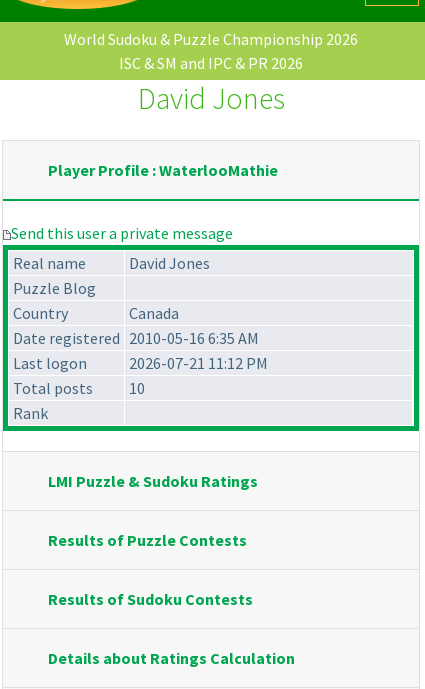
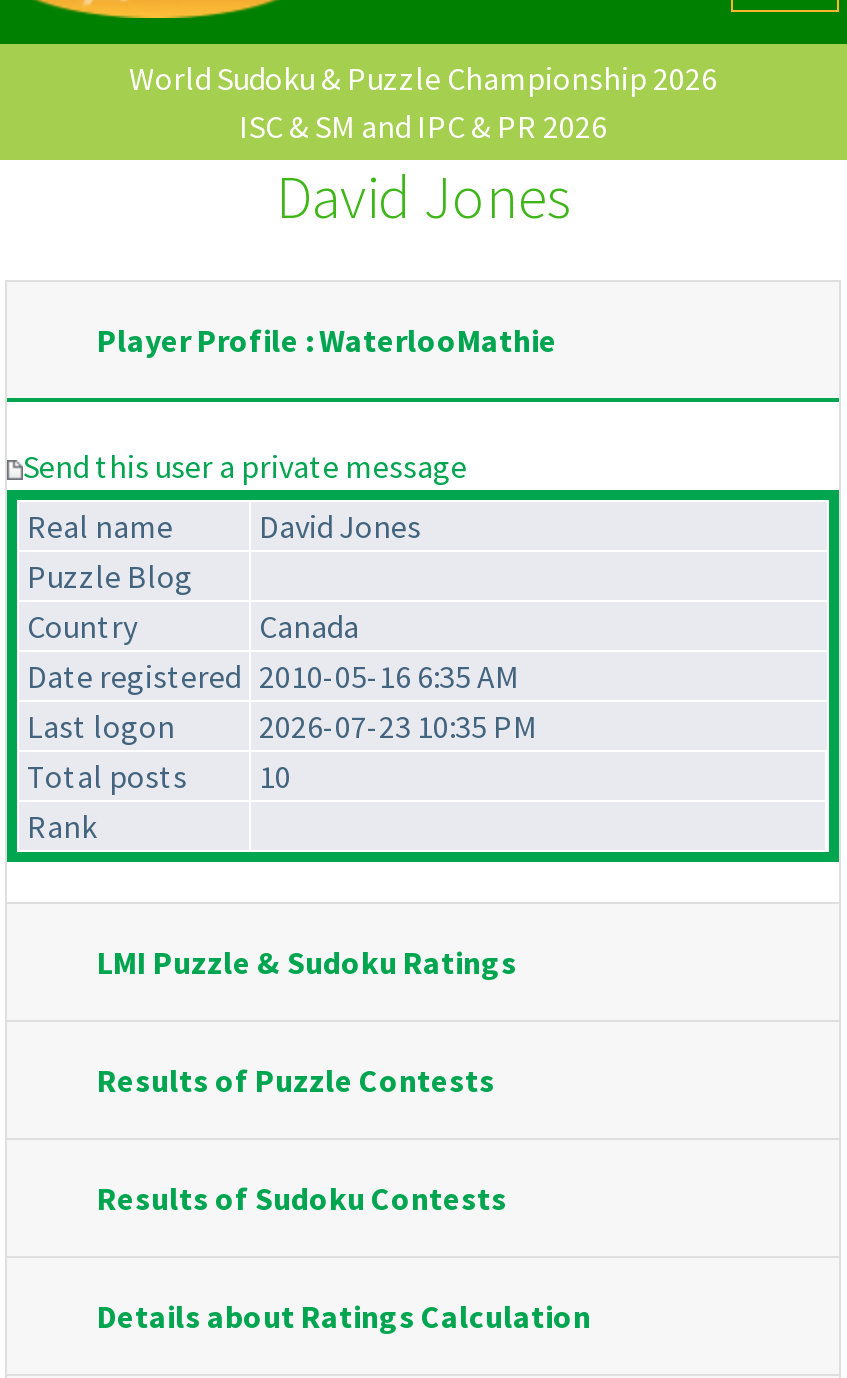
- 2026-07-21 11:12 PM
+ 2026-07-23 10:35 PM
